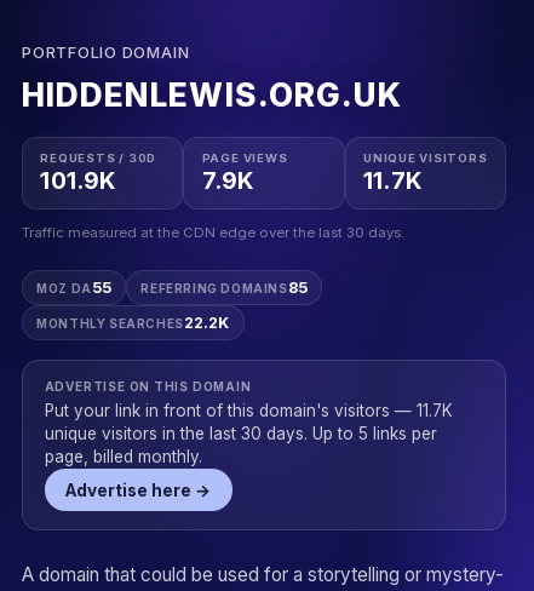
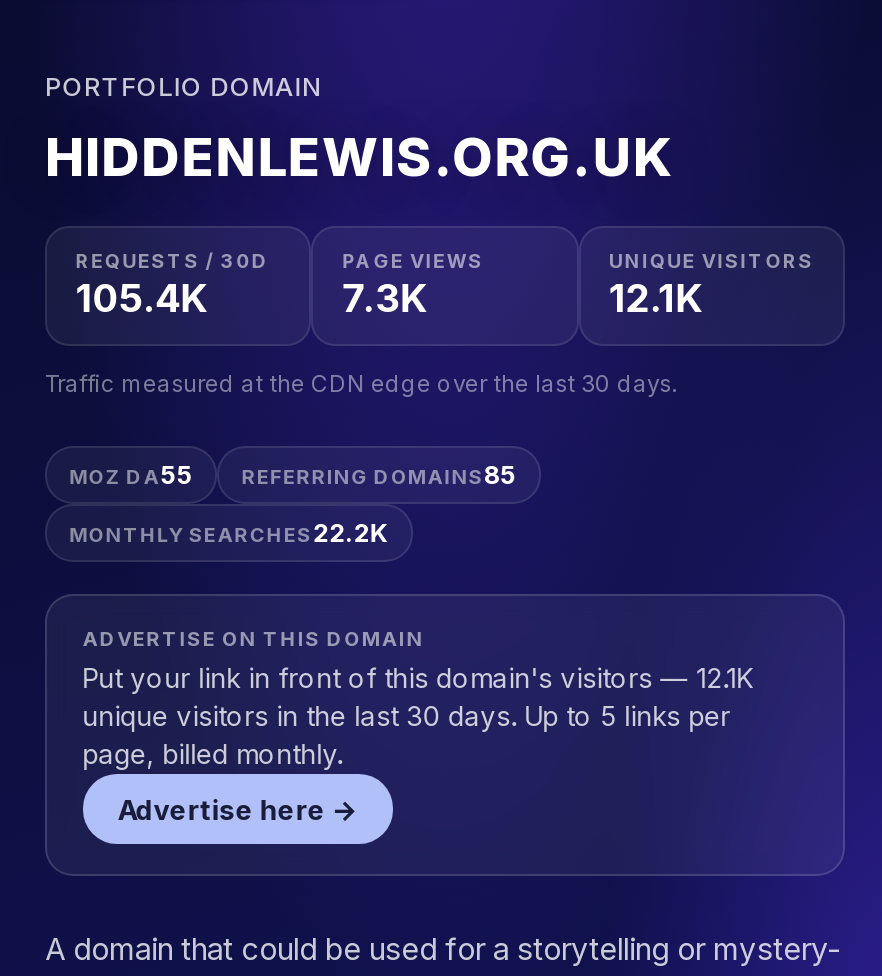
- 101.9K
+ 105.4K

- 7.9K
+ 7.3K

- 11.7K
+ 12.1K

- Put your link in front of this domain's visitors — 11.7K
+ Put your link in front of this domain's visitors — 12.1K
